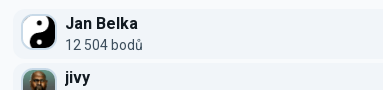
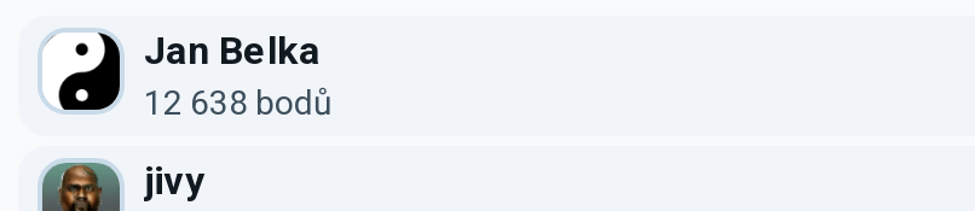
- 12 504 bodů
+ 12 638 bodů
